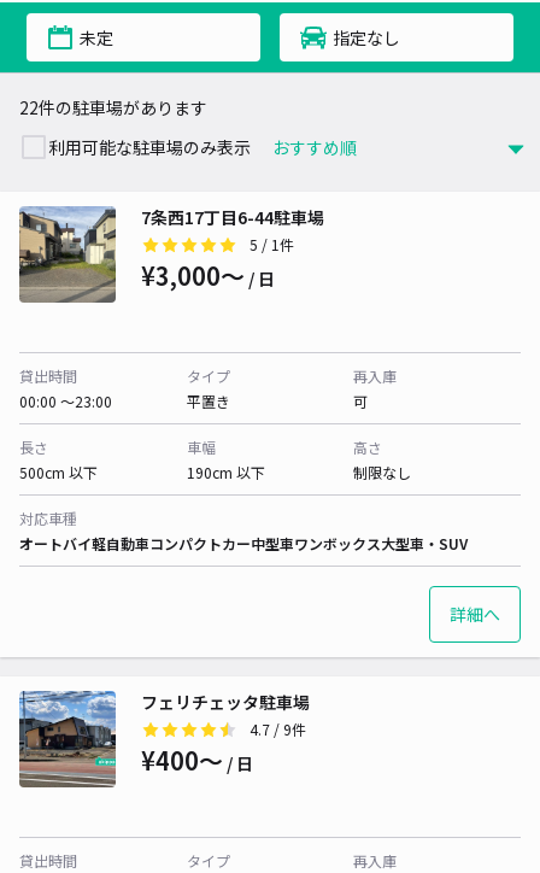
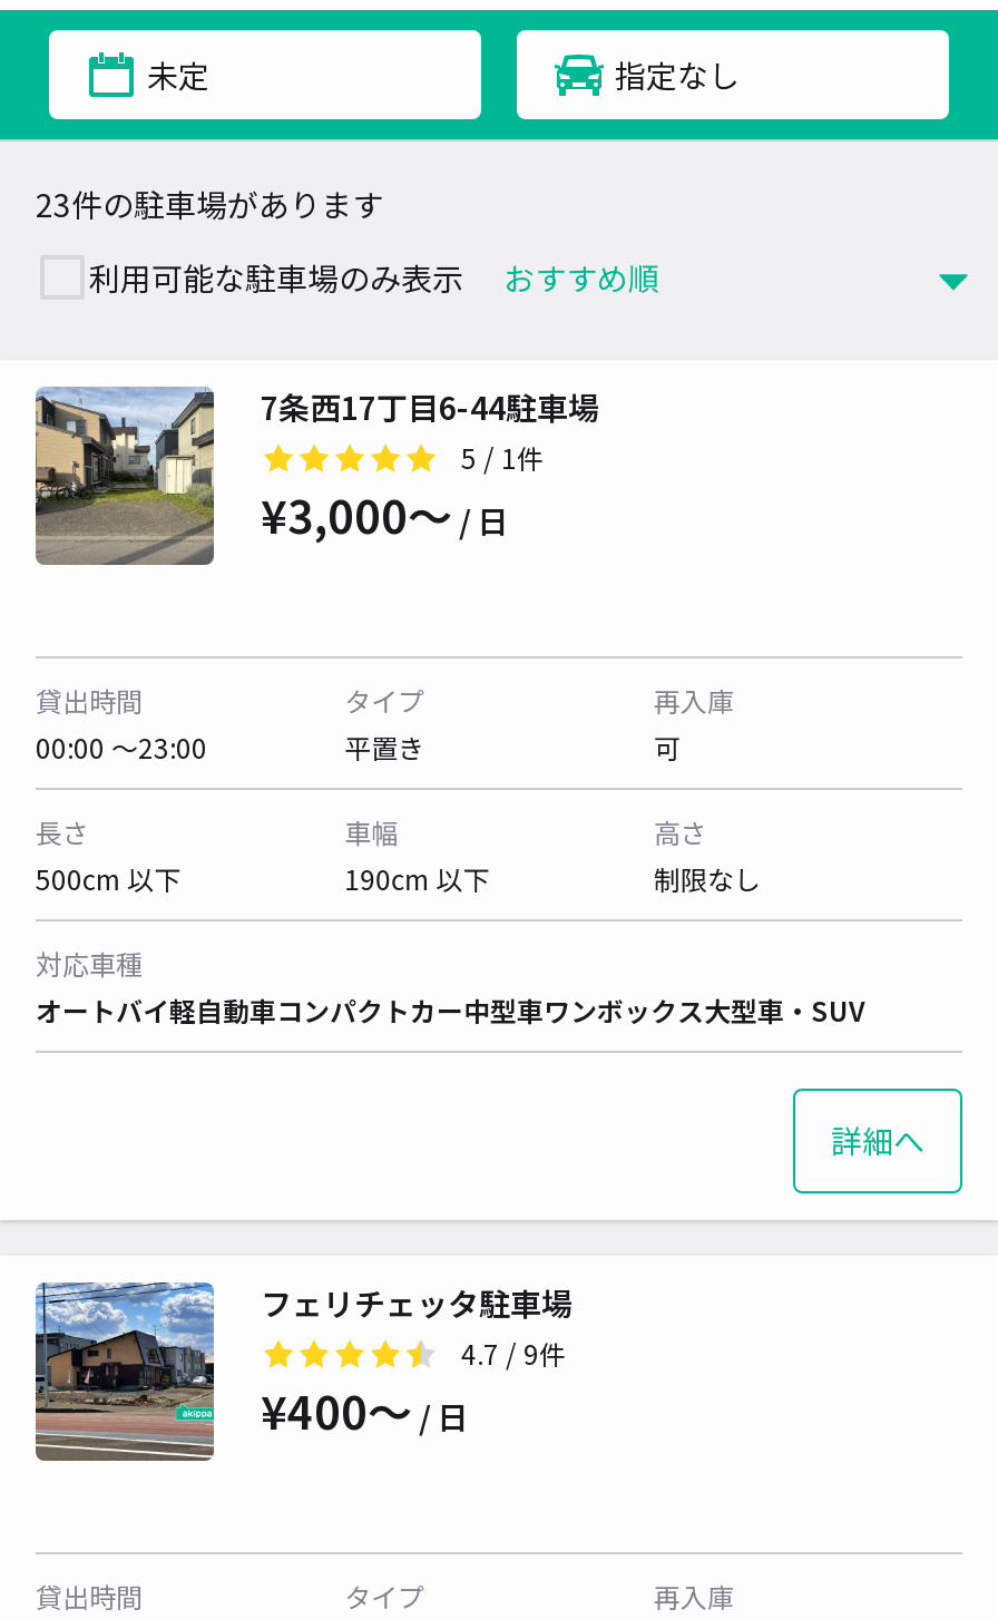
- 22件の駐車場があります
+ 23件の駐車場があります
